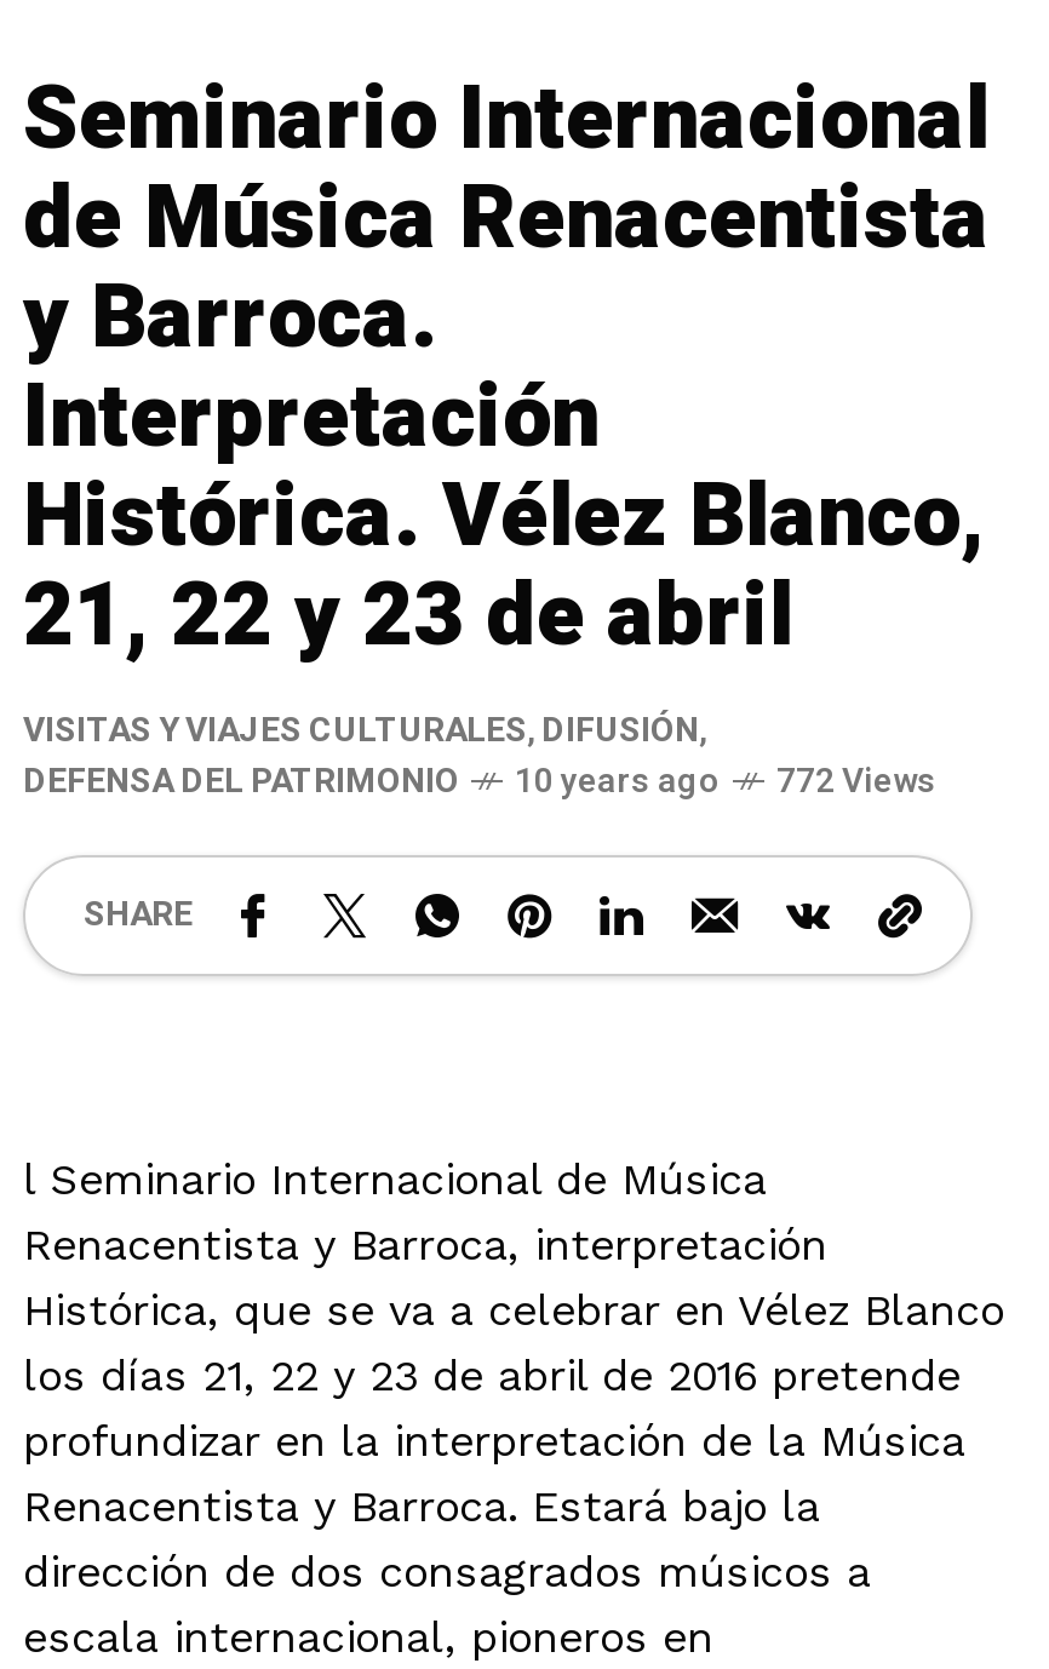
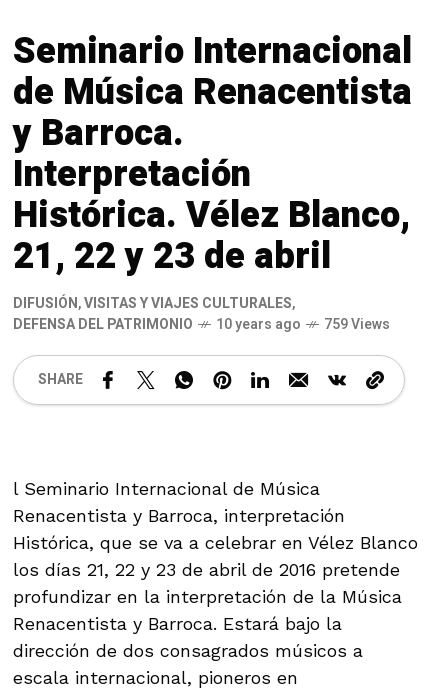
- VISITAS Y VIAJES CULTURALES, DIFUSIÓN,
+ DIFUSIÓN, VISITAS Y VIAJES CULTURALES,

- DEFENSA DEL PATRIMONIO 10 years ago 772 Views
+ DEFENSA DEL PATRIMONIO 10 years ago 759 Views
